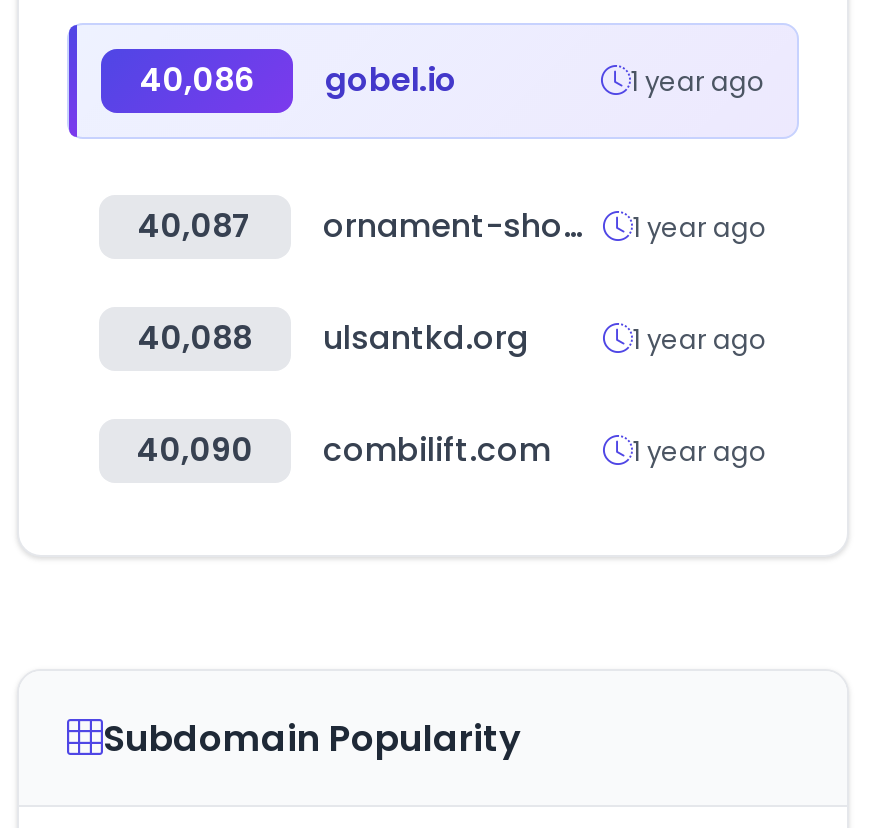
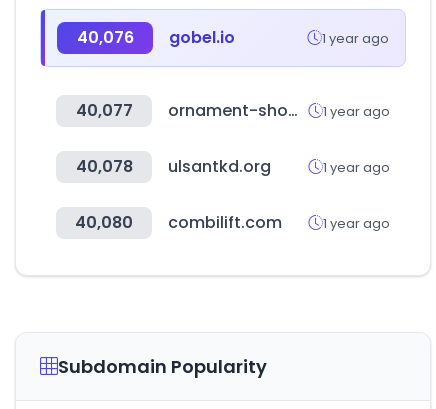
- 40,086 gobel.io
+ 40,076 gobel.io

- 40,087
+ 40,077

- 40,088 ulsantkd.org
+ 40,078 ulsantkd.org

- 40,090 combilift.com
+ 40,080 combilift.com
